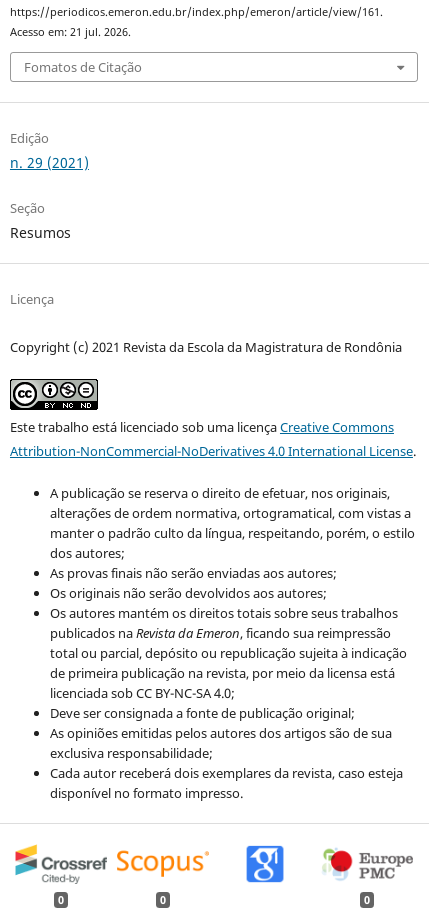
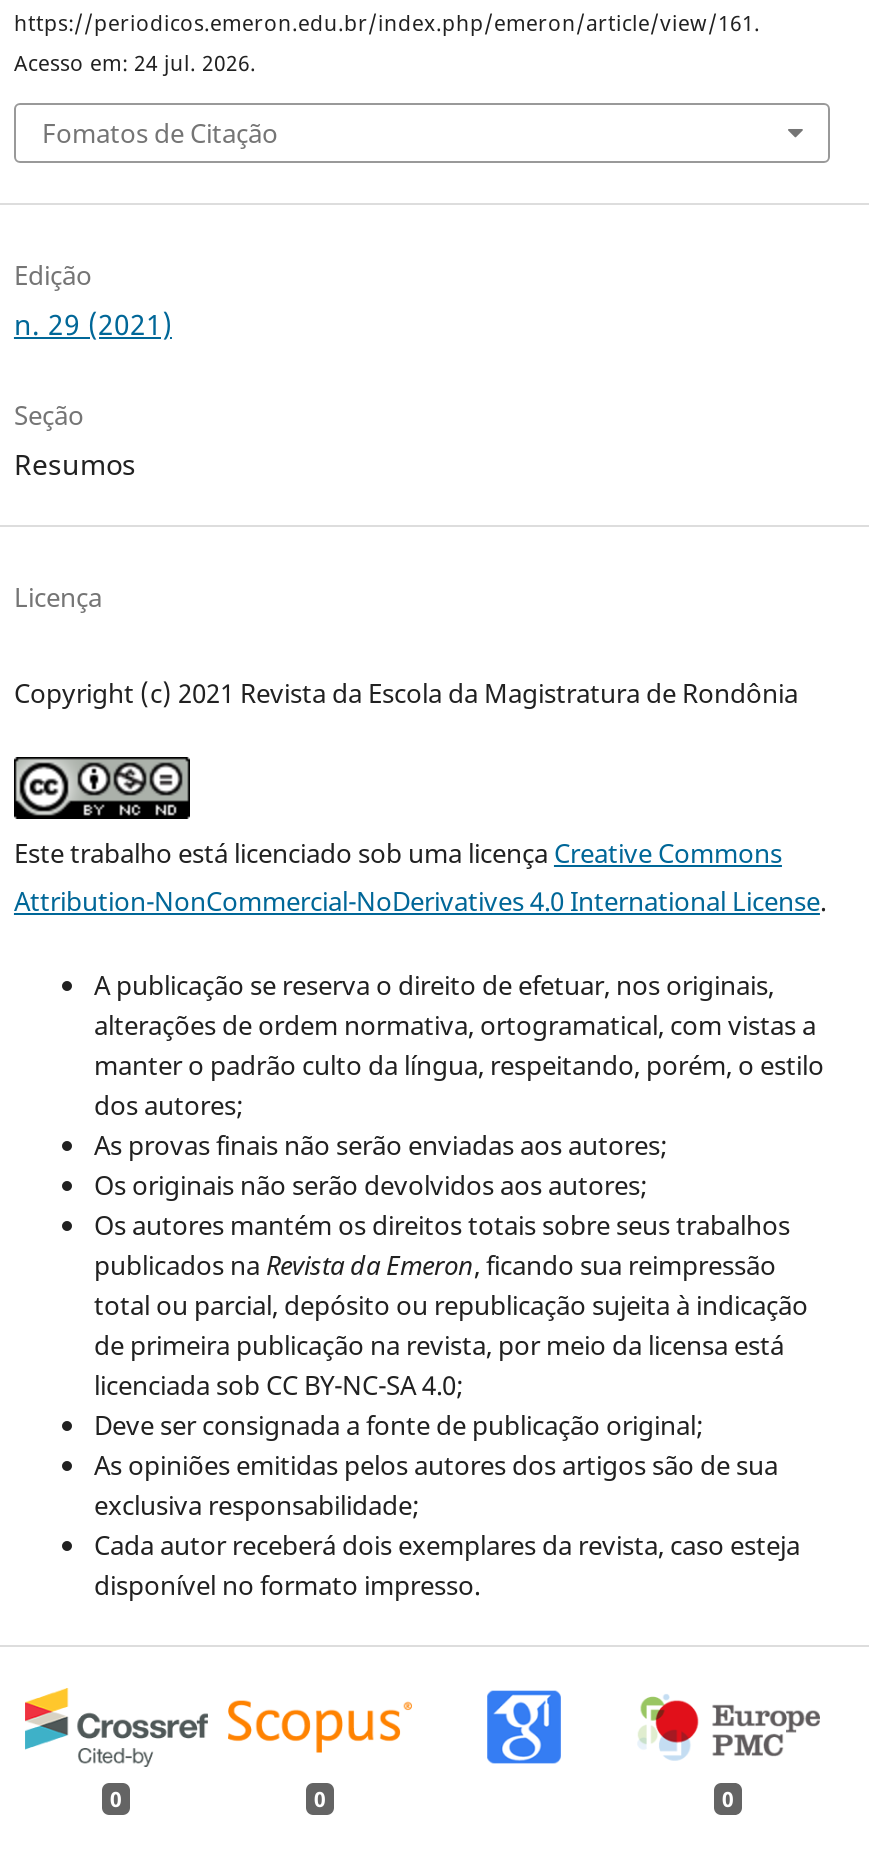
- Acesso em: 21 jul. 2026.
+ Acesso em: 24 jul. 2026.
